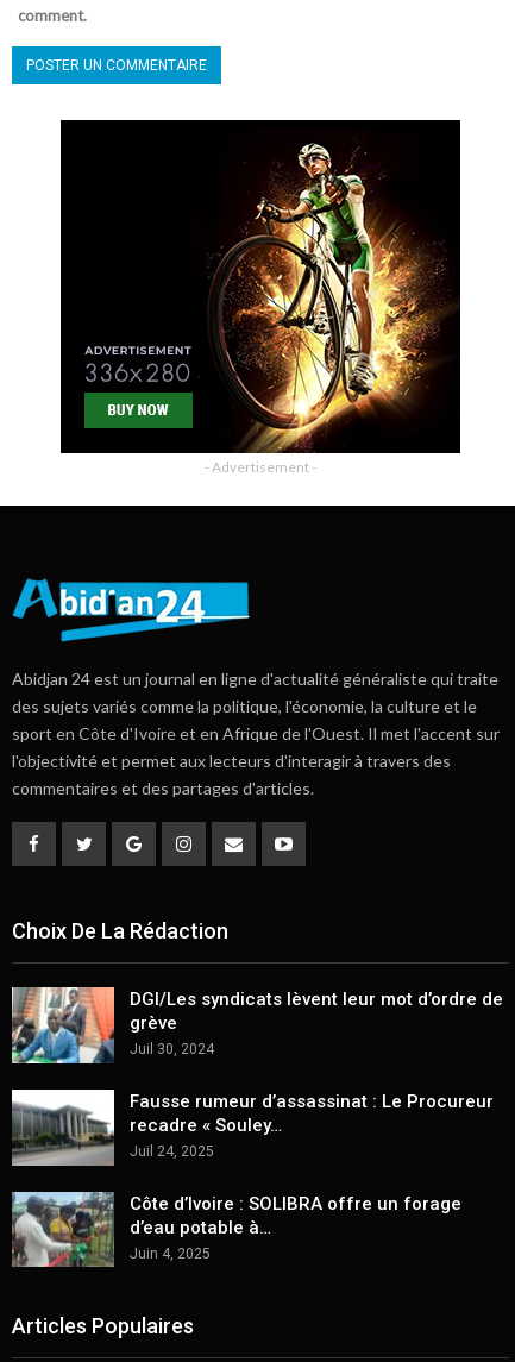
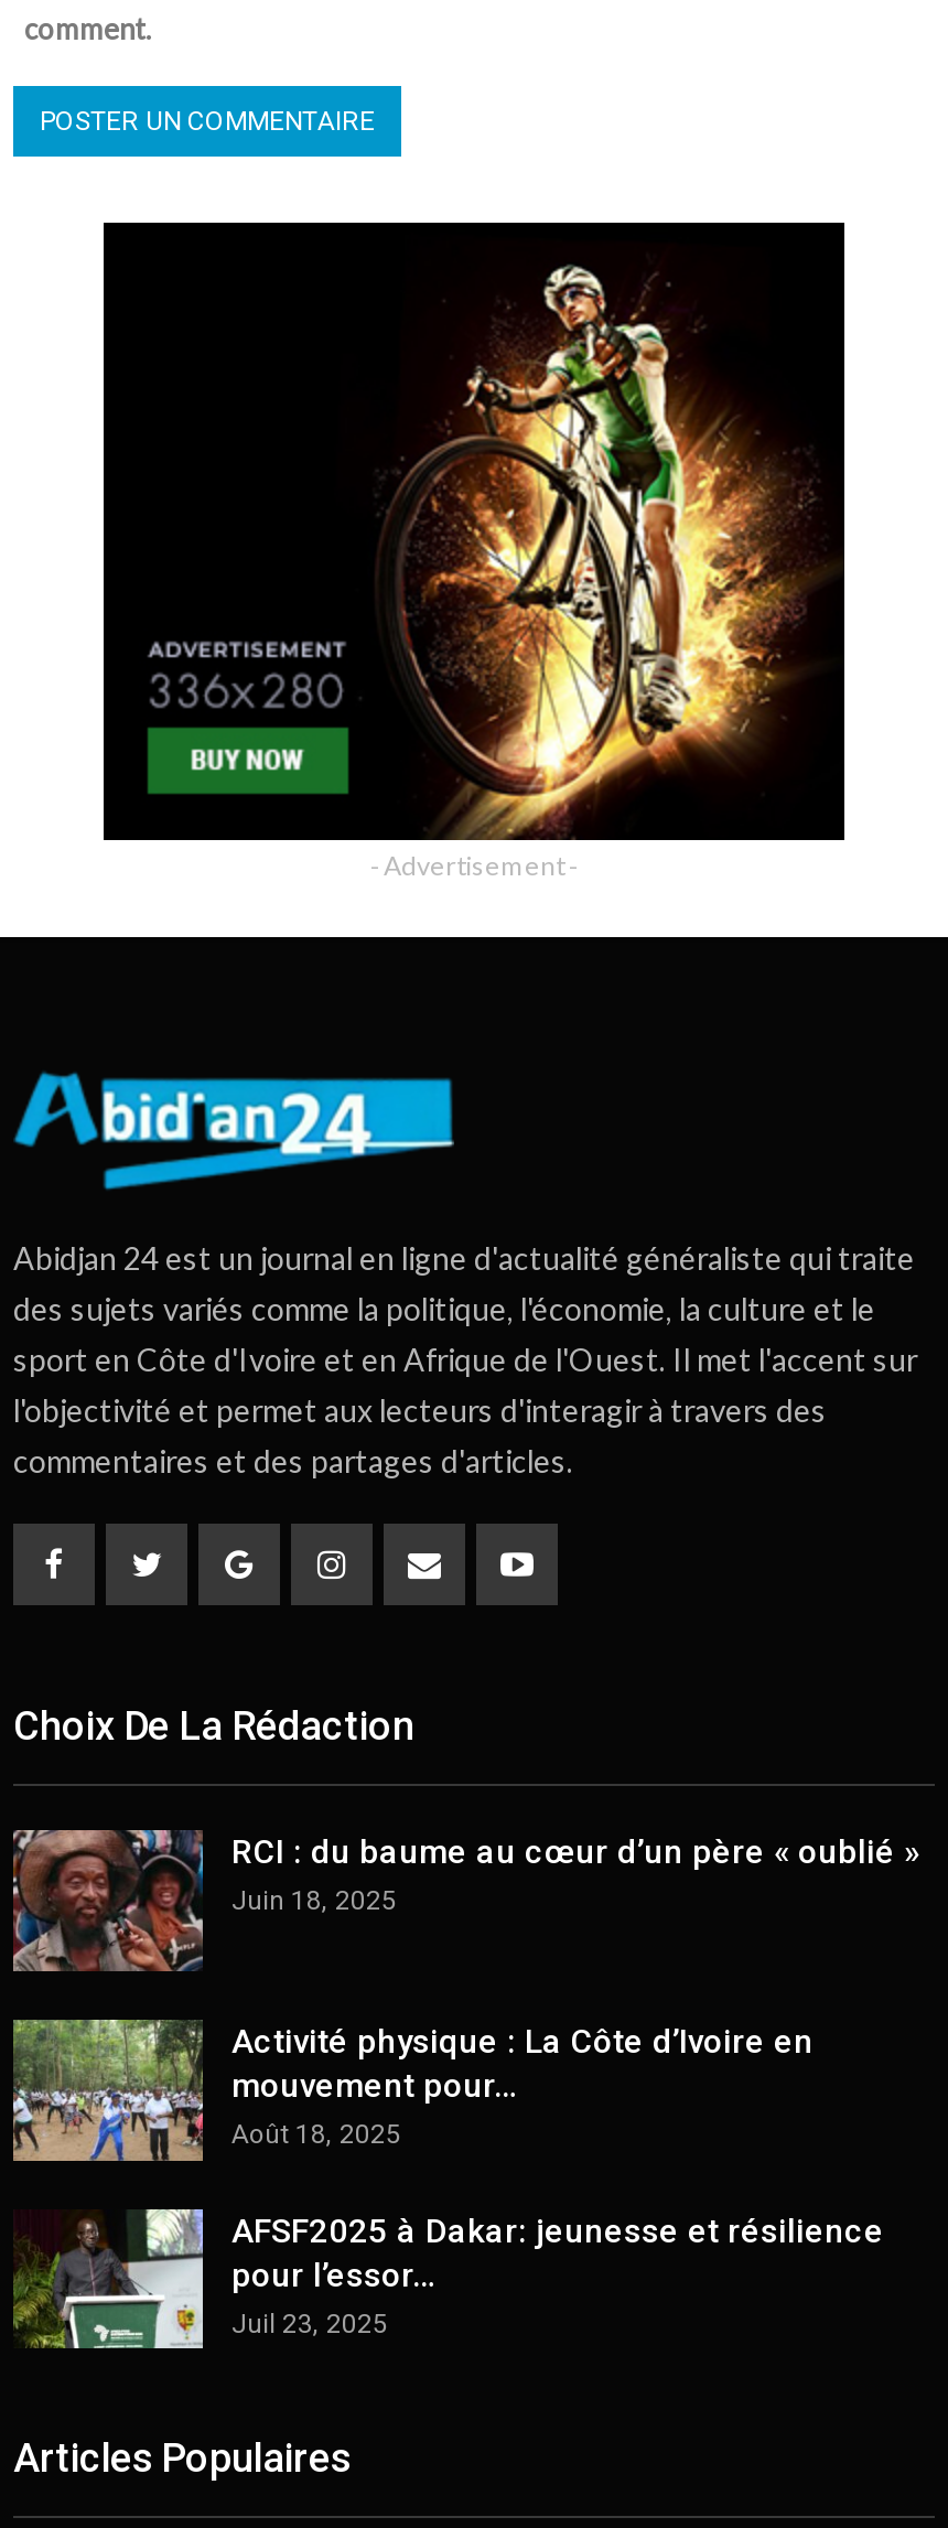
- [image]
- DGI/Les syndicats lèvent leur mot d’ordre de
- grève
- Juil 30, 2024
+ [image]
+ RCI : du baume au cœur d’un père « oublié »
+ Juin 18, 2025

- [image]
- Fausse rumeur d’assassinat : Le Procureur
- recadre « Souley…
- Juil 24, 2025
+ [image]
+ Activité physique : La Côte d’Ivoire en
+ mouvement pour…
+ Août 18, 2025

- [image]
- Côte d’Ivoire : SOLIBRA offre un forage
- d’eau potable à…
- Juin 4, 2025
+ [image]
+ AFSF2025 à Dakar: jeunesse et résilience
+ pour l’essor…
+ Juil 23, 2025
